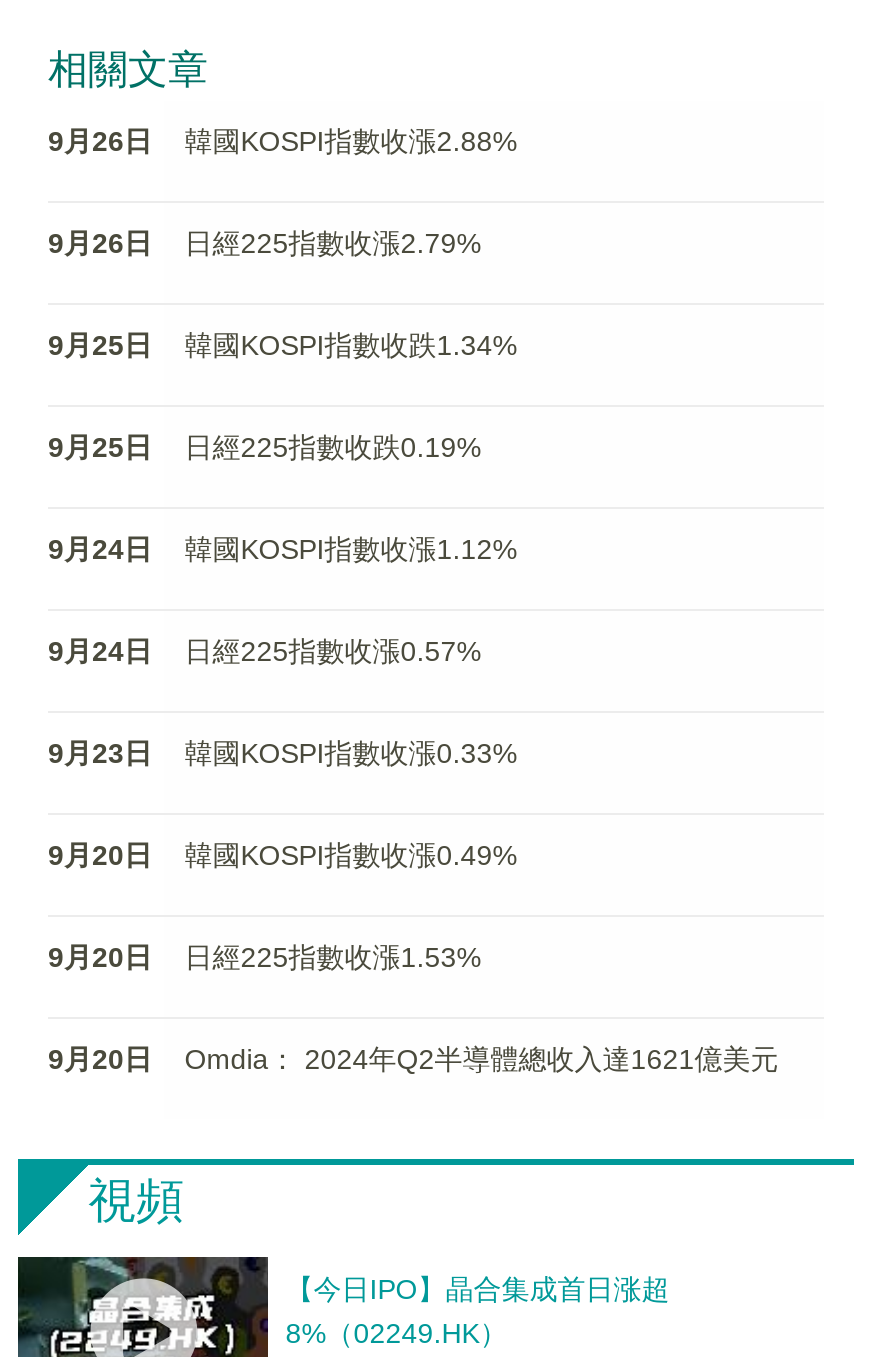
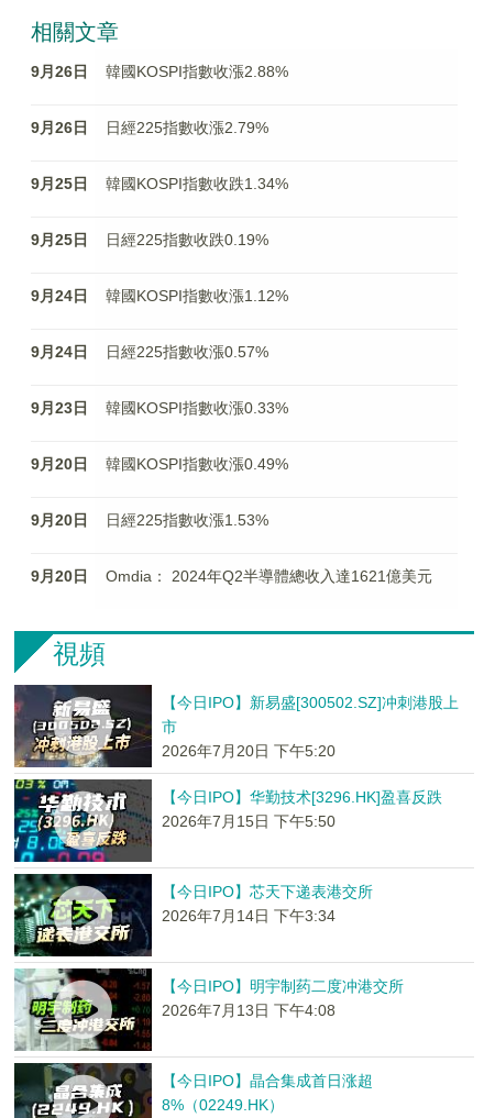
+ [image]
+ 【今日IPO】新易盛[300502.SZ]冲刺港股上
+ 市
+ 2026年7月20日 下午5:20
+ 【今日IPO】华勤技术[3296.HK]盈喜反跌
+ 2026年7月15日 下午5:50

+ [image]
+ 【今日IPO】芯天下递表港交所
+ 2026年7月14日 下午3:34

+ [image]
+ 【今日IPO】明宇制药二度冲港交所
+ 2026年7月13日 下午4:08

+ [image]
